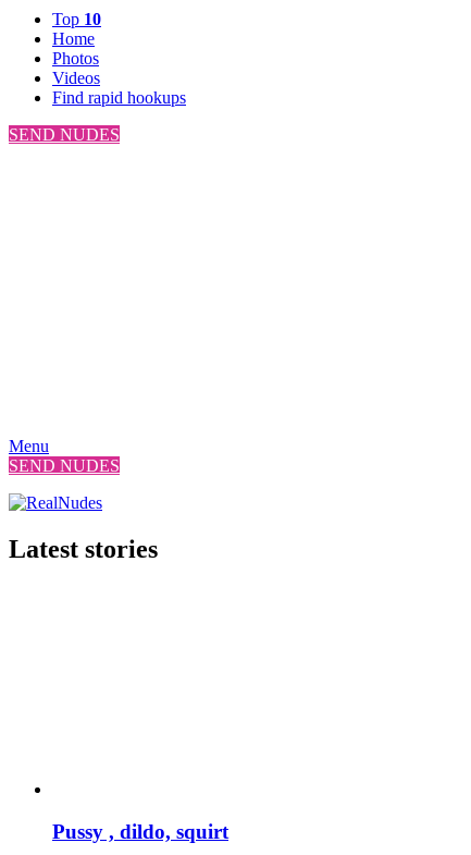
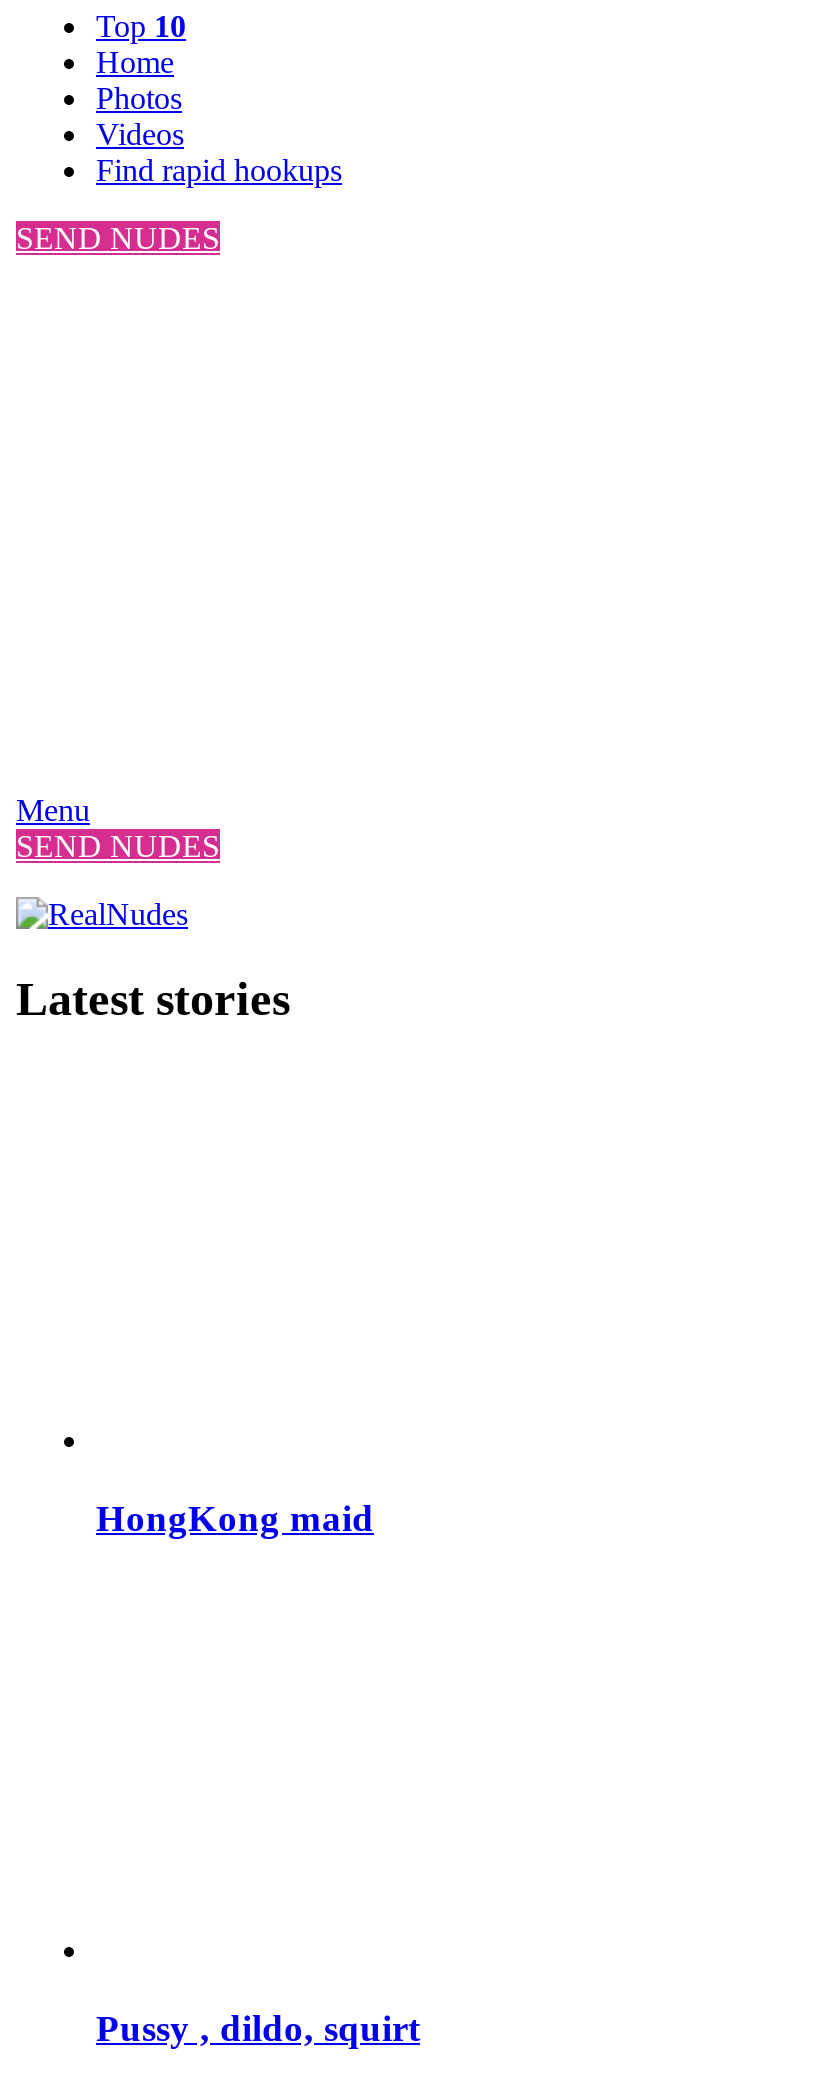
+ HongKong maid
